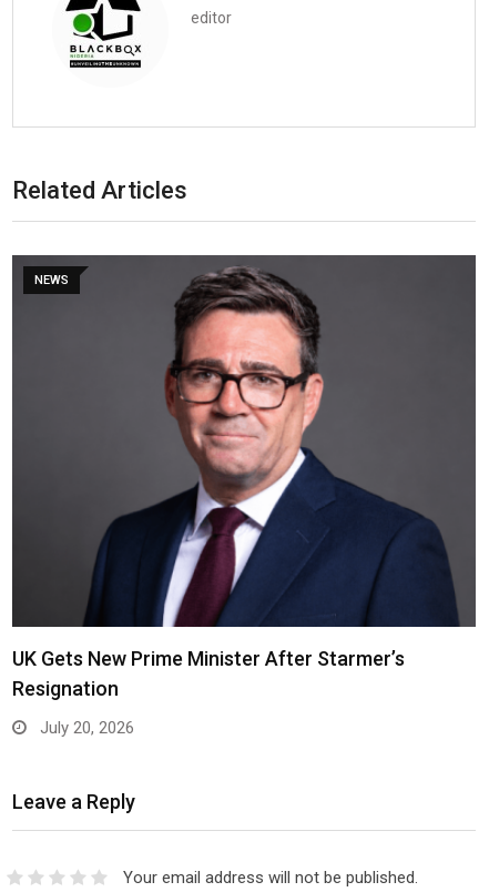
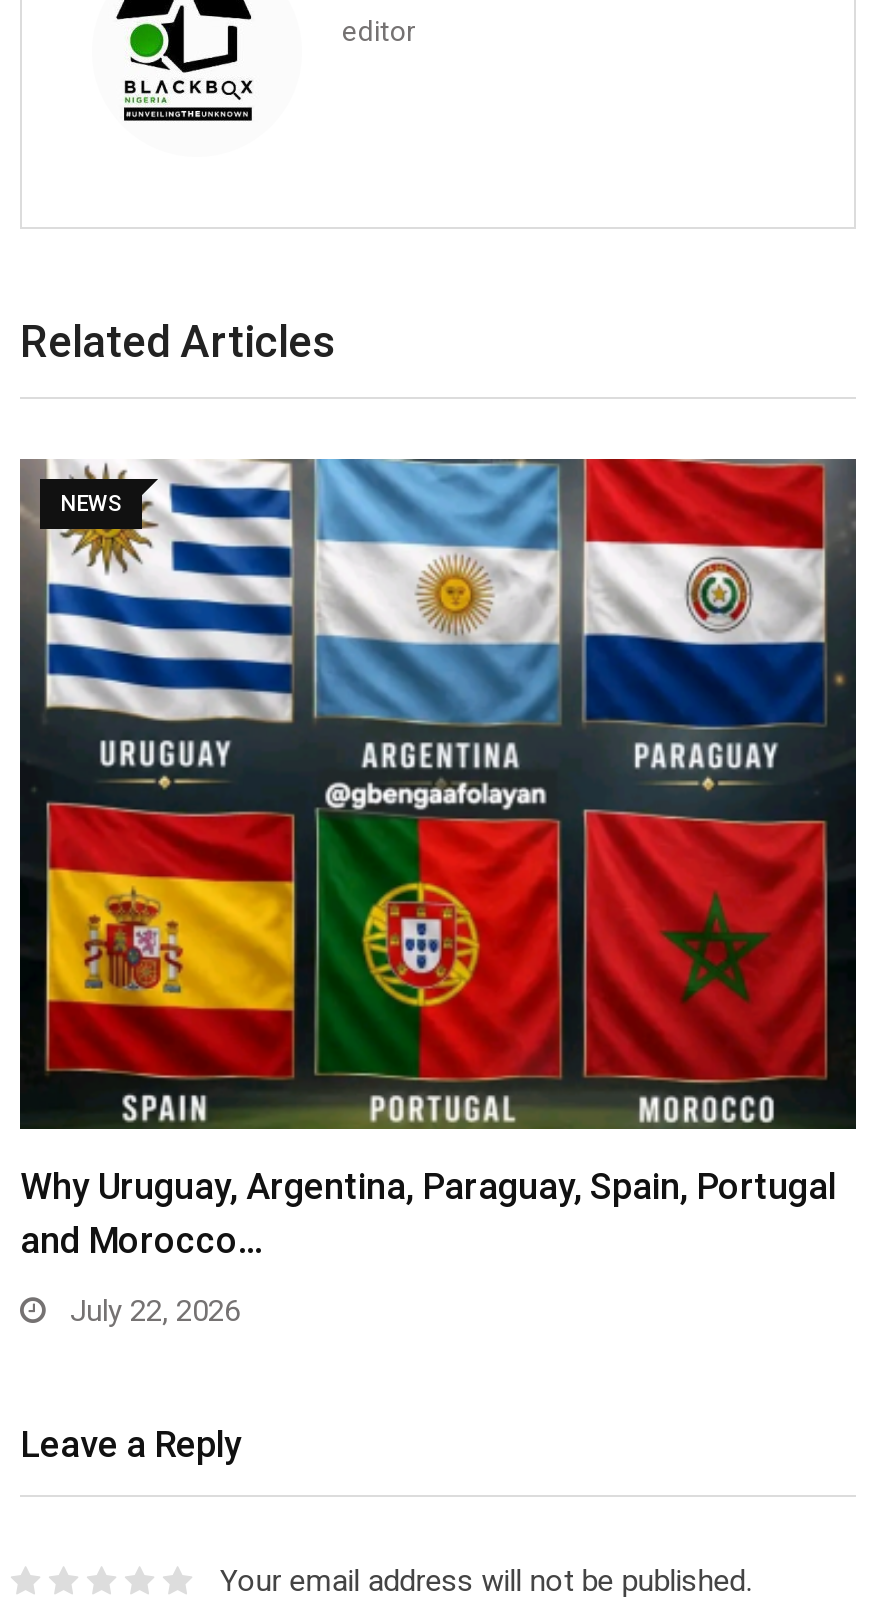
- [image]
- UK Gets New Prime Minister After Starmer’s
- Resignation
+ [image]
+ Why Uruguay, Argentina, Paraguay, Spain, Portugal
+ and Morocco…

- July 20, 2026
+ July 22, 2026
